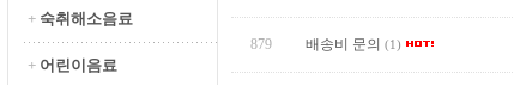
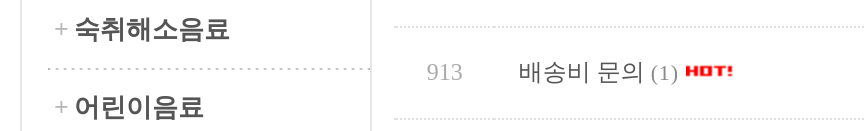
- 879 배송비 문의 (1)
+ 913 배송비 문의 (1)
